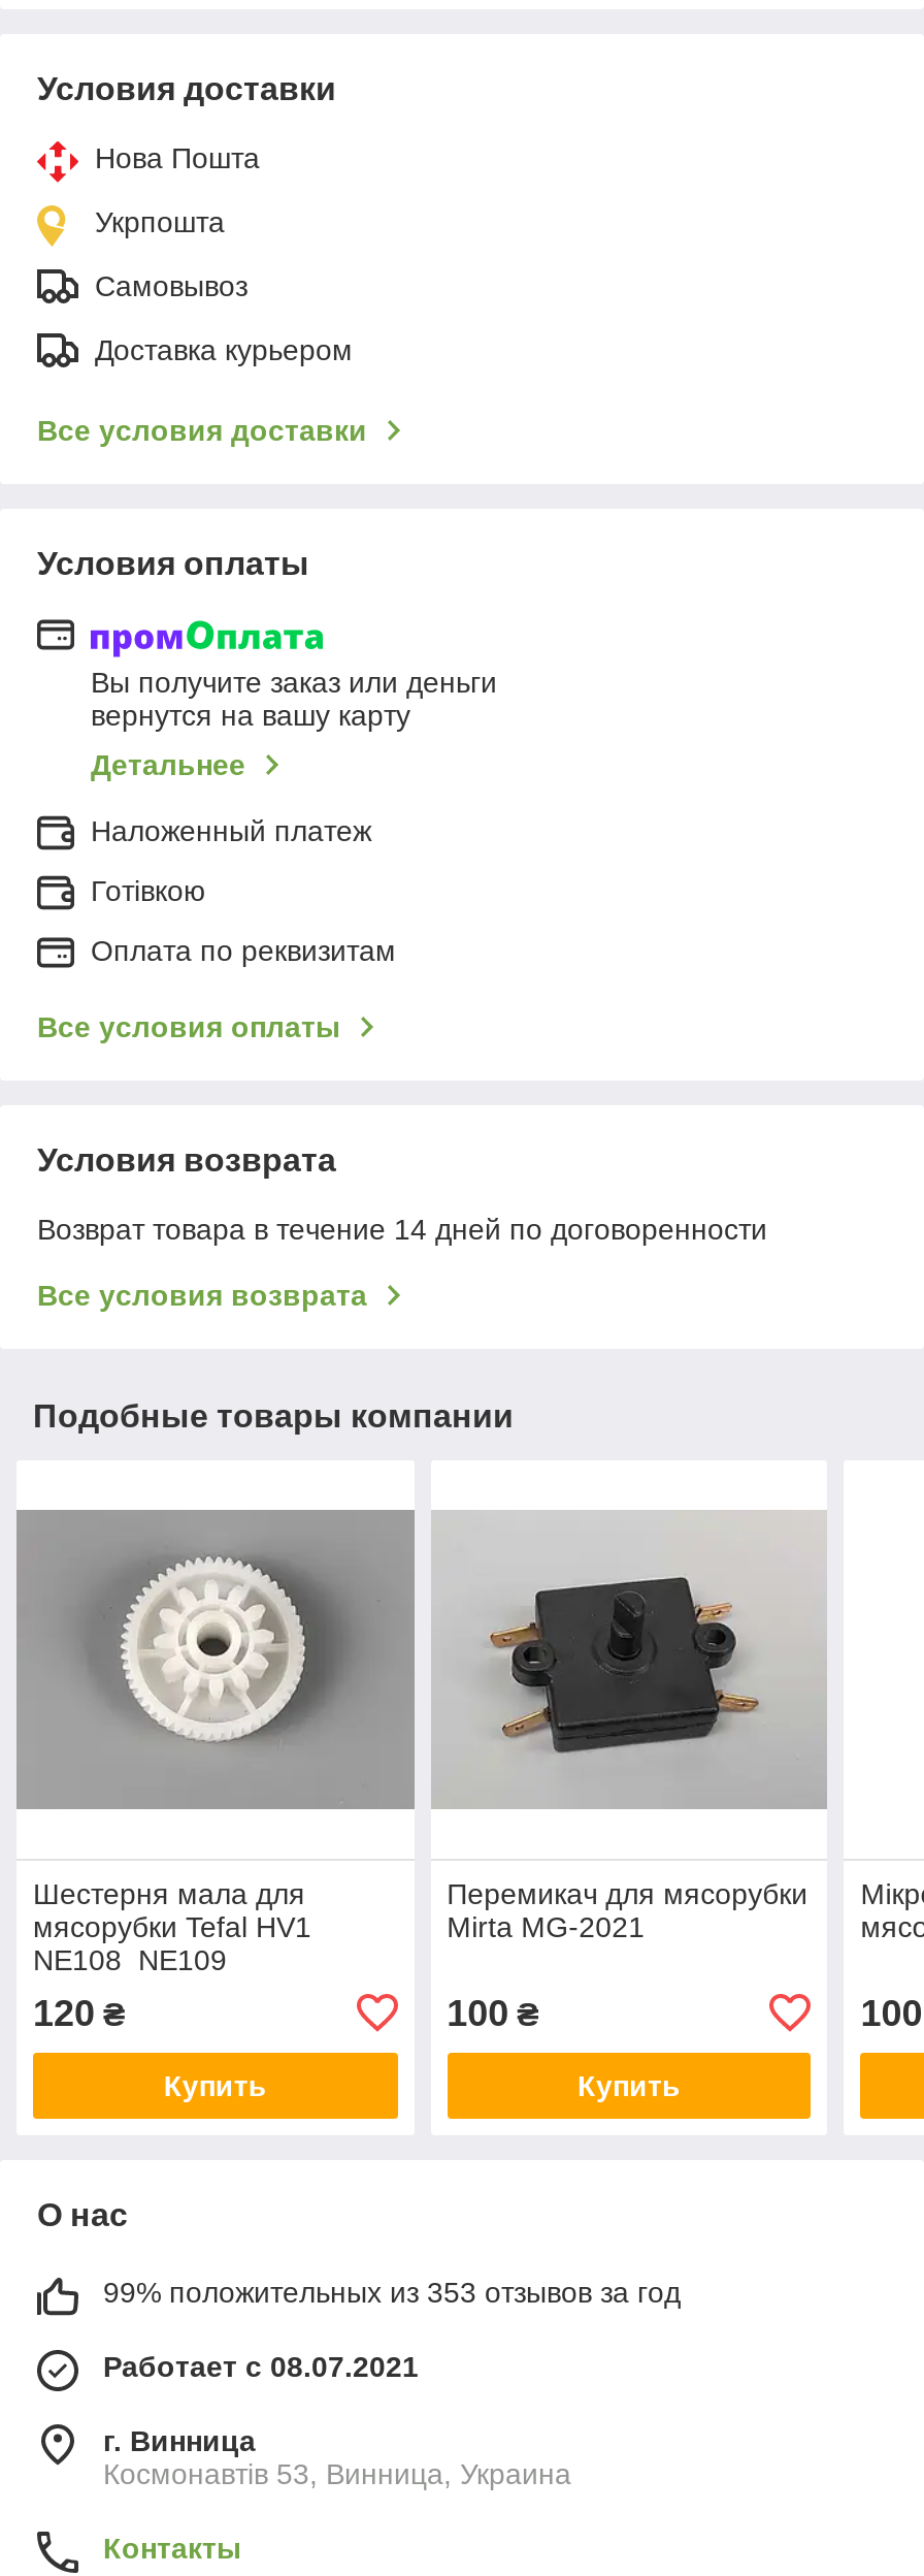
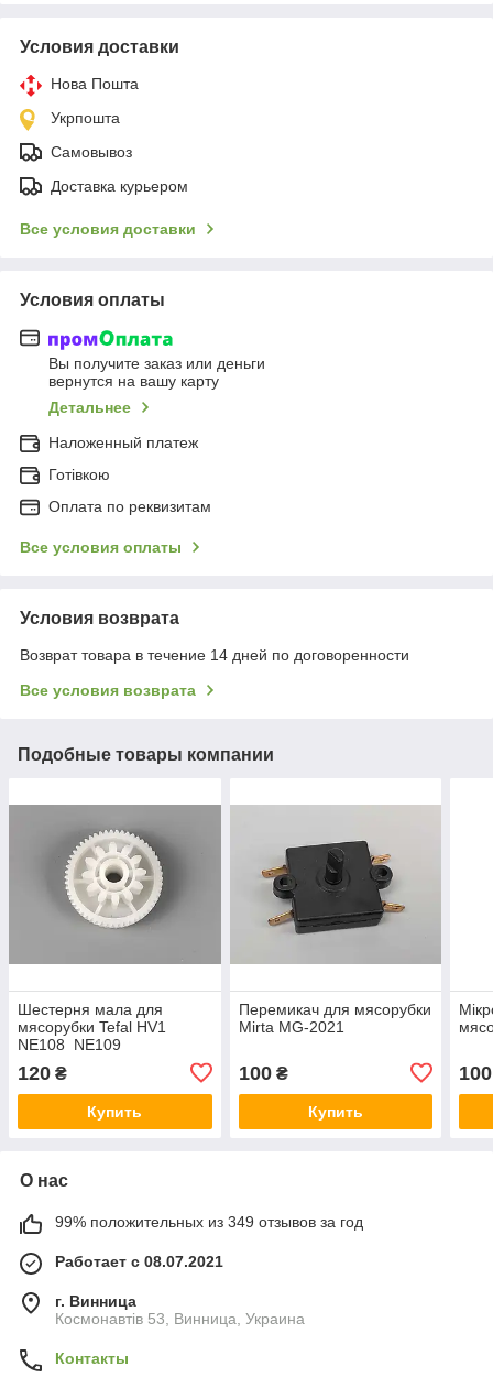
- 99% положительных из 353 отзывов за год
+ 99% положительных из 349 отзывов за год
